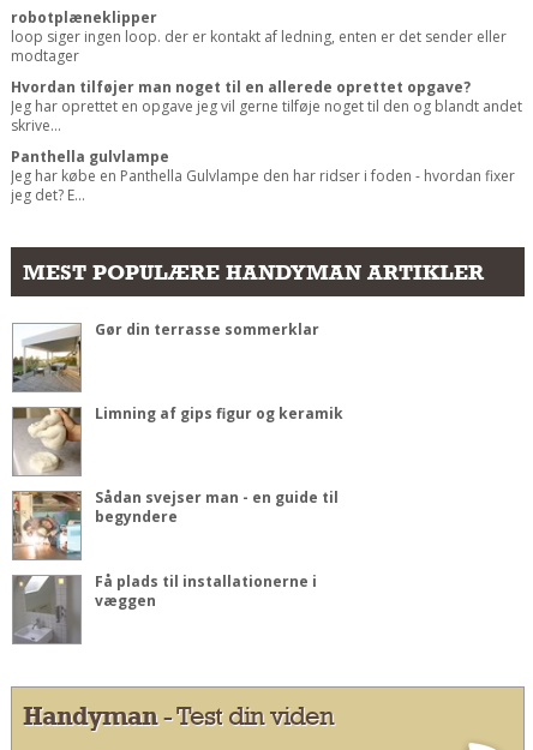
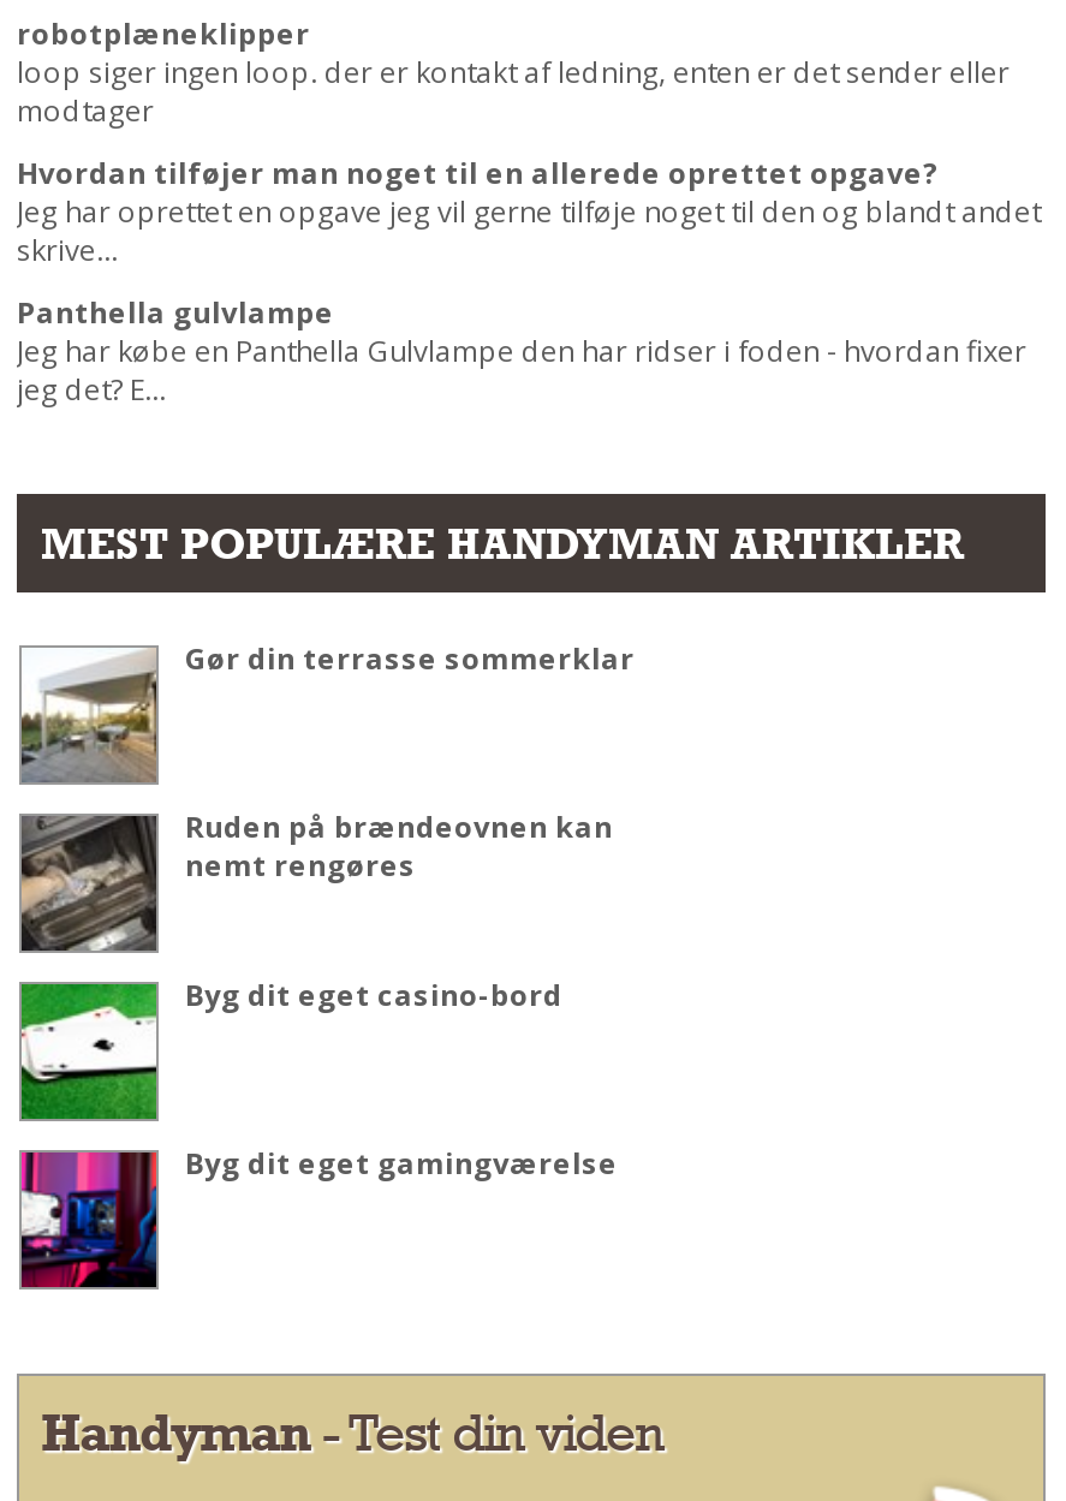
- [image]
- Limning af gips figur og keramik
+ [image]
+ Ruden på brændeovnen kan
+ nemt rengøres

- [image]
- Sådan svejser man - en guide til
- begyndere
+ [image]
+ Byg dit eget casino-bord

- [image]
- Få plads til installationerne i
- væggen
+ [image]
+ Byg dit eget gamingværelse
